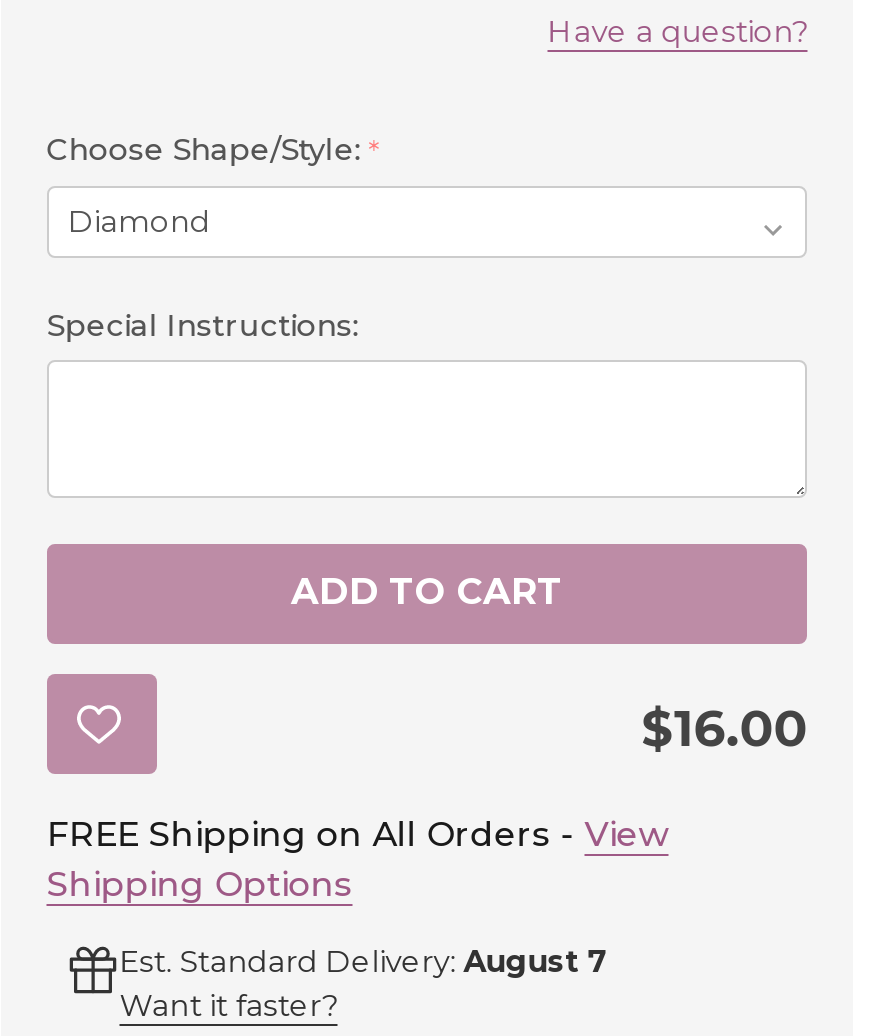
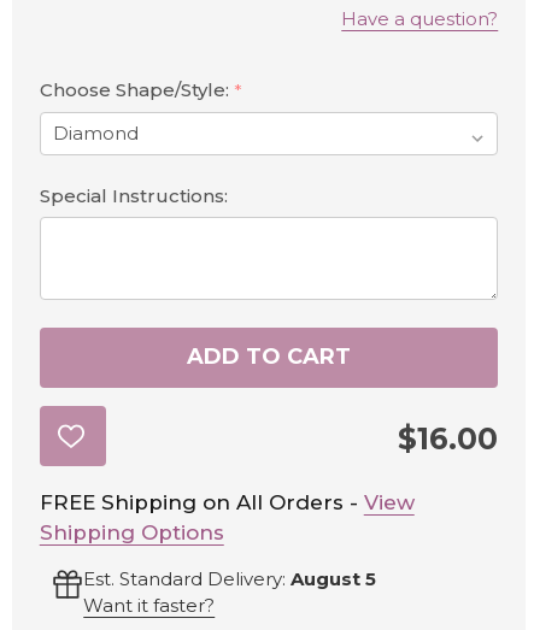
- Est. Standard Delivery: August 7
+ Est. Standard Delivery: August 5
